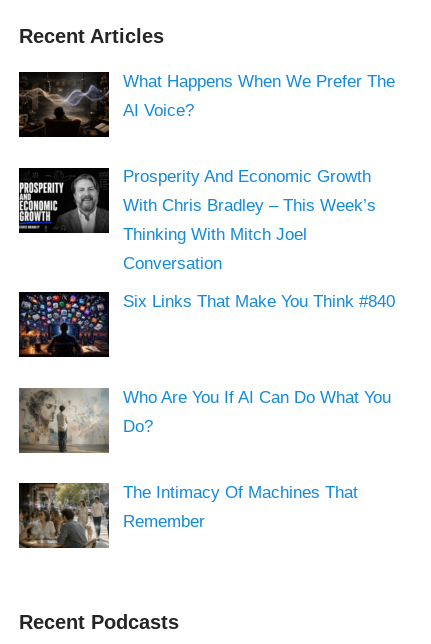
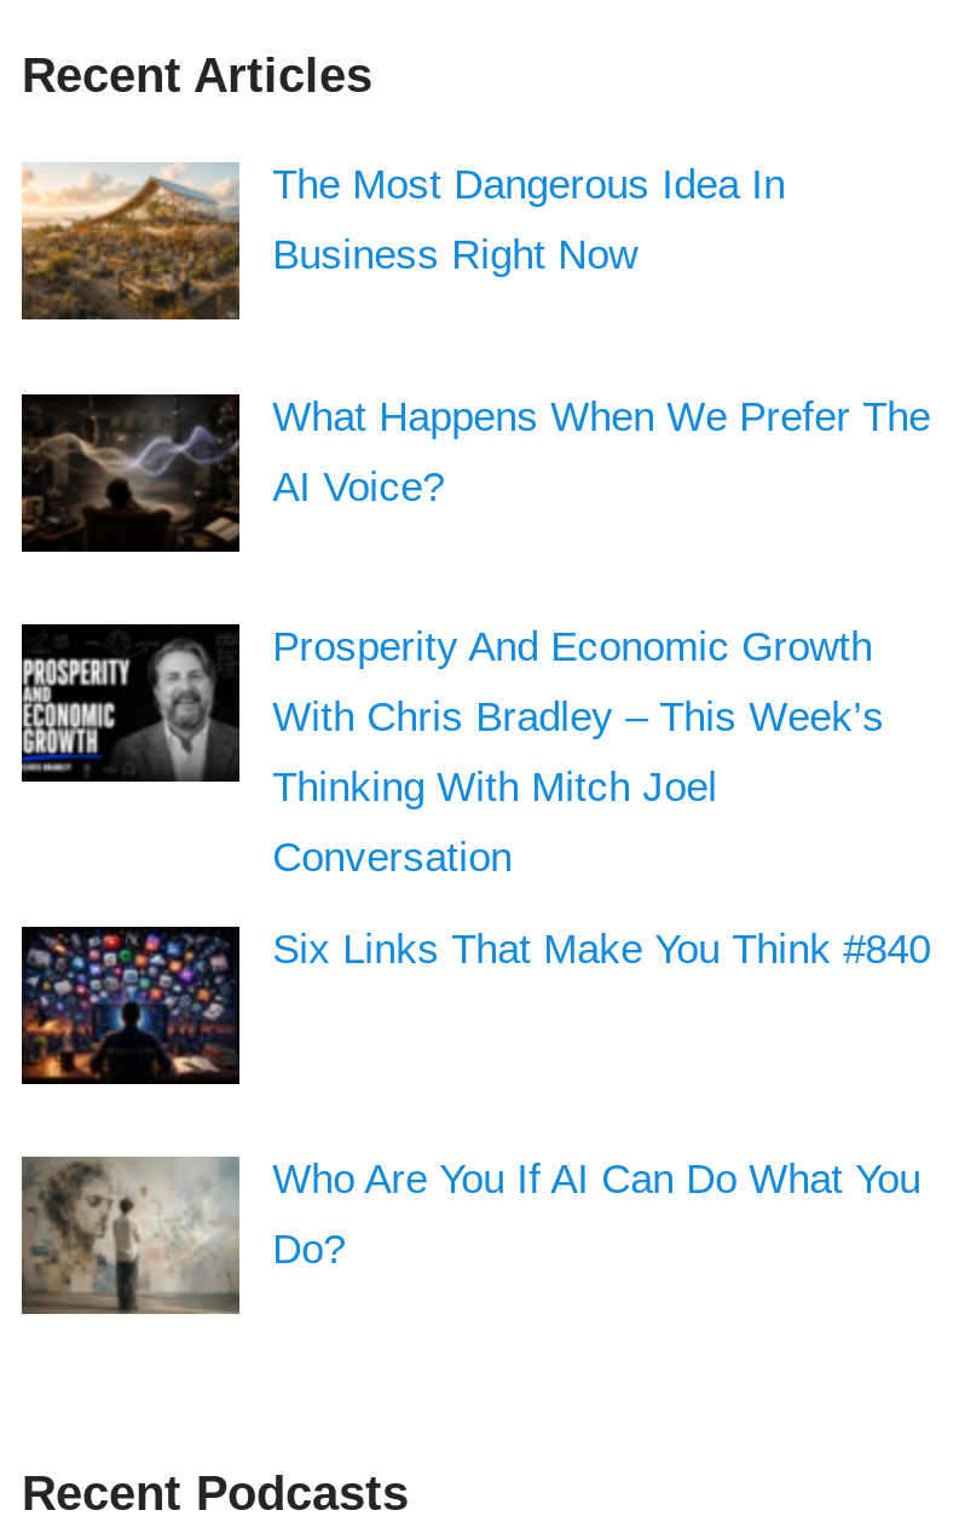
+ [image]
+ The Most Dangerous Idea In
+ Business Right Now

moved down: [image] | What Happens When We Prefer The | AI Voice? | ... | Who Are You If AI Can Do What You | Do?

- [image]
- The Intimacy Of Machines That
- Remember
